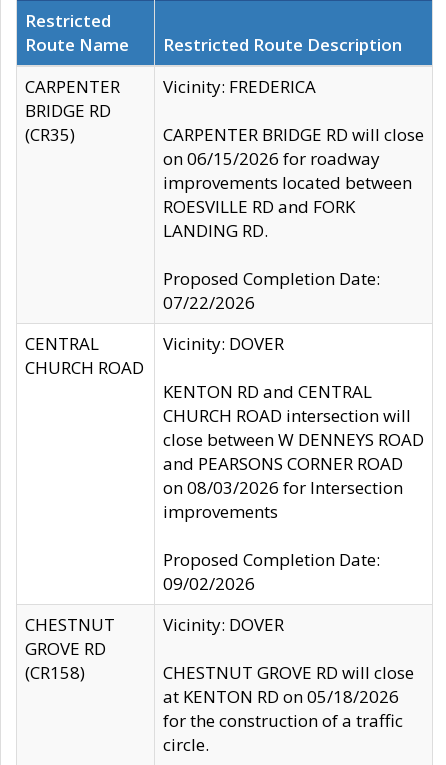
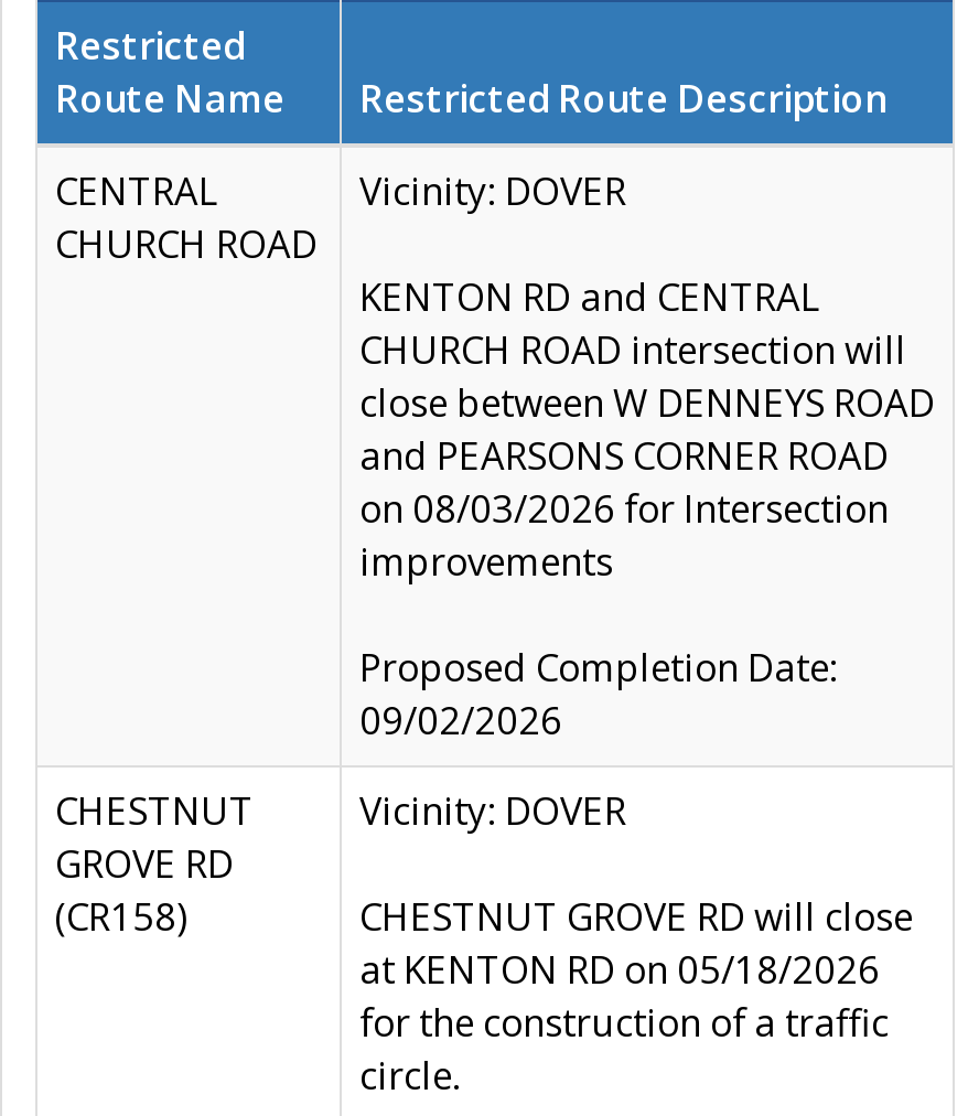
- CARPENTER
- BRIDGE RD
- (CR35)

- Vicinity: FREDERICA
- CARPENTER BRIDGE RD will close
- on 06/15/2026 for roadway
- improvements located between
- ROESVILLE RD and FORK
- LANDING RD.
- Proposed Completion Date:
- 07/22/2026
